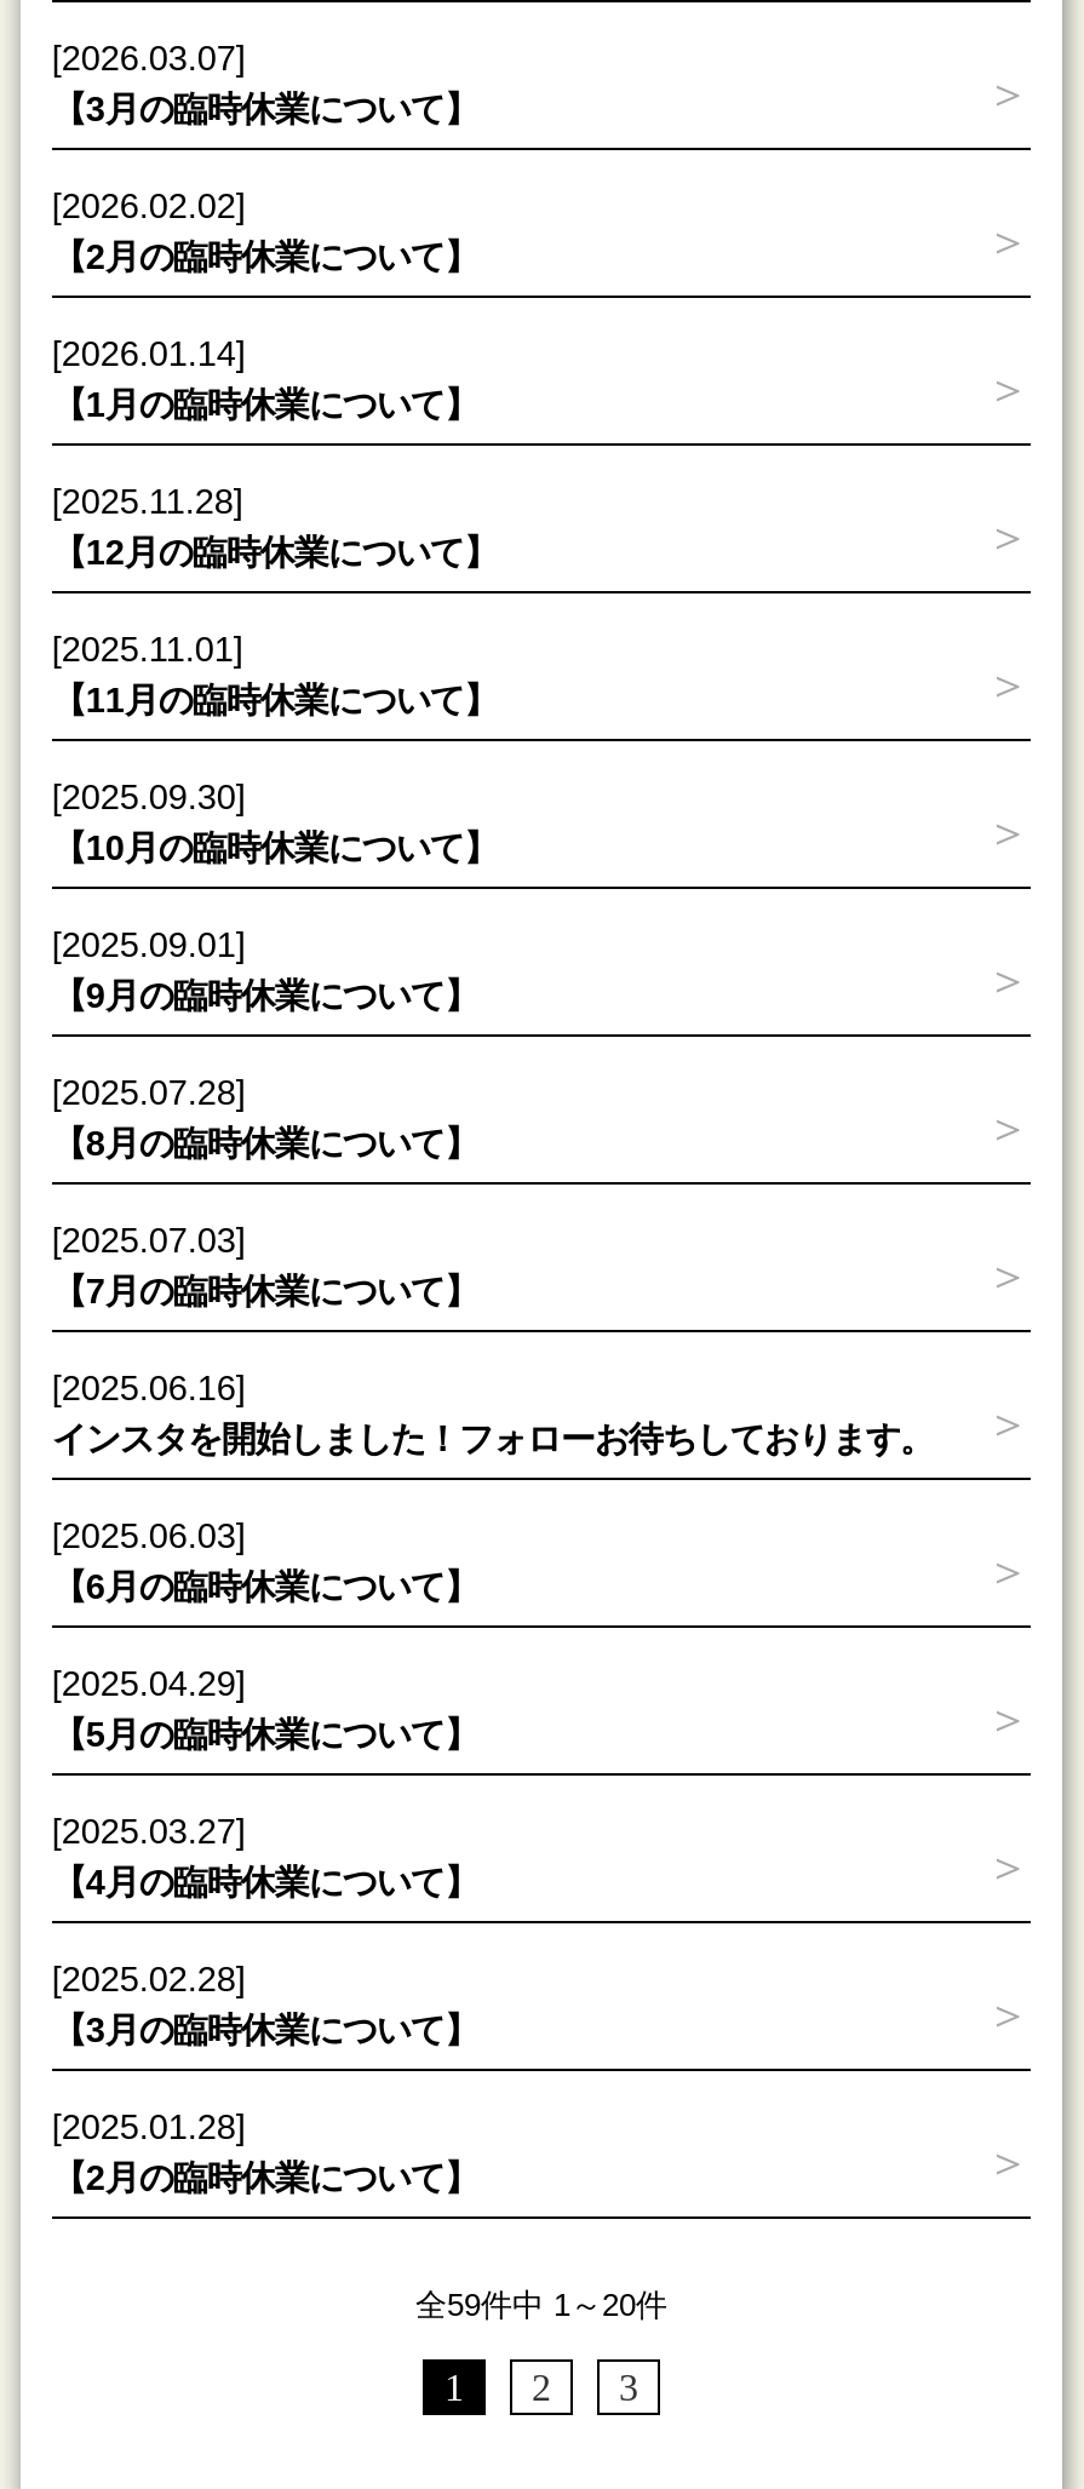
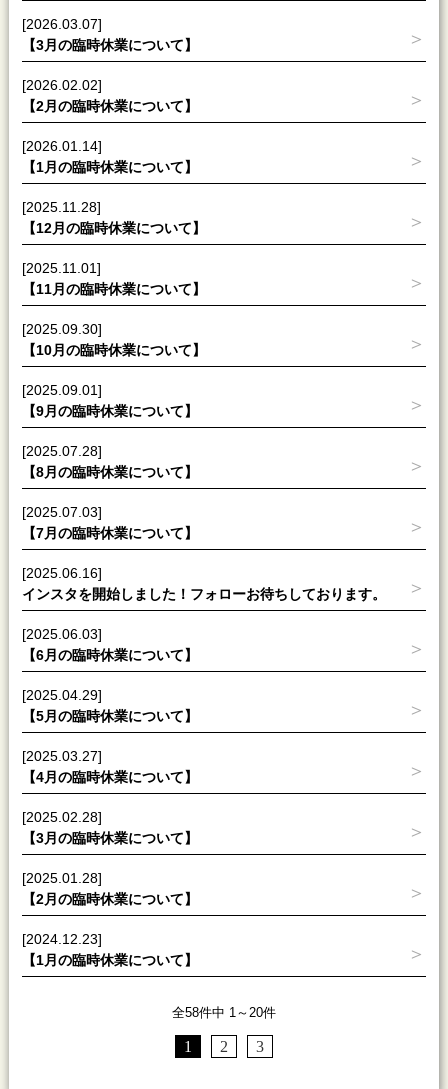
- 全59件中 1～20件
+ [2024.12.23]
+ 【1月の臨時休業について】
+ 全58件中 1～20件
